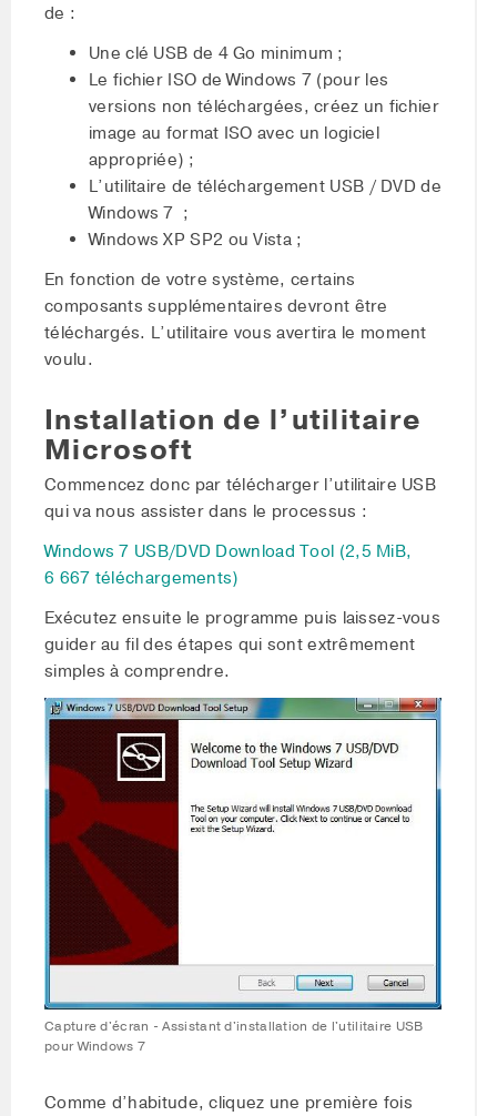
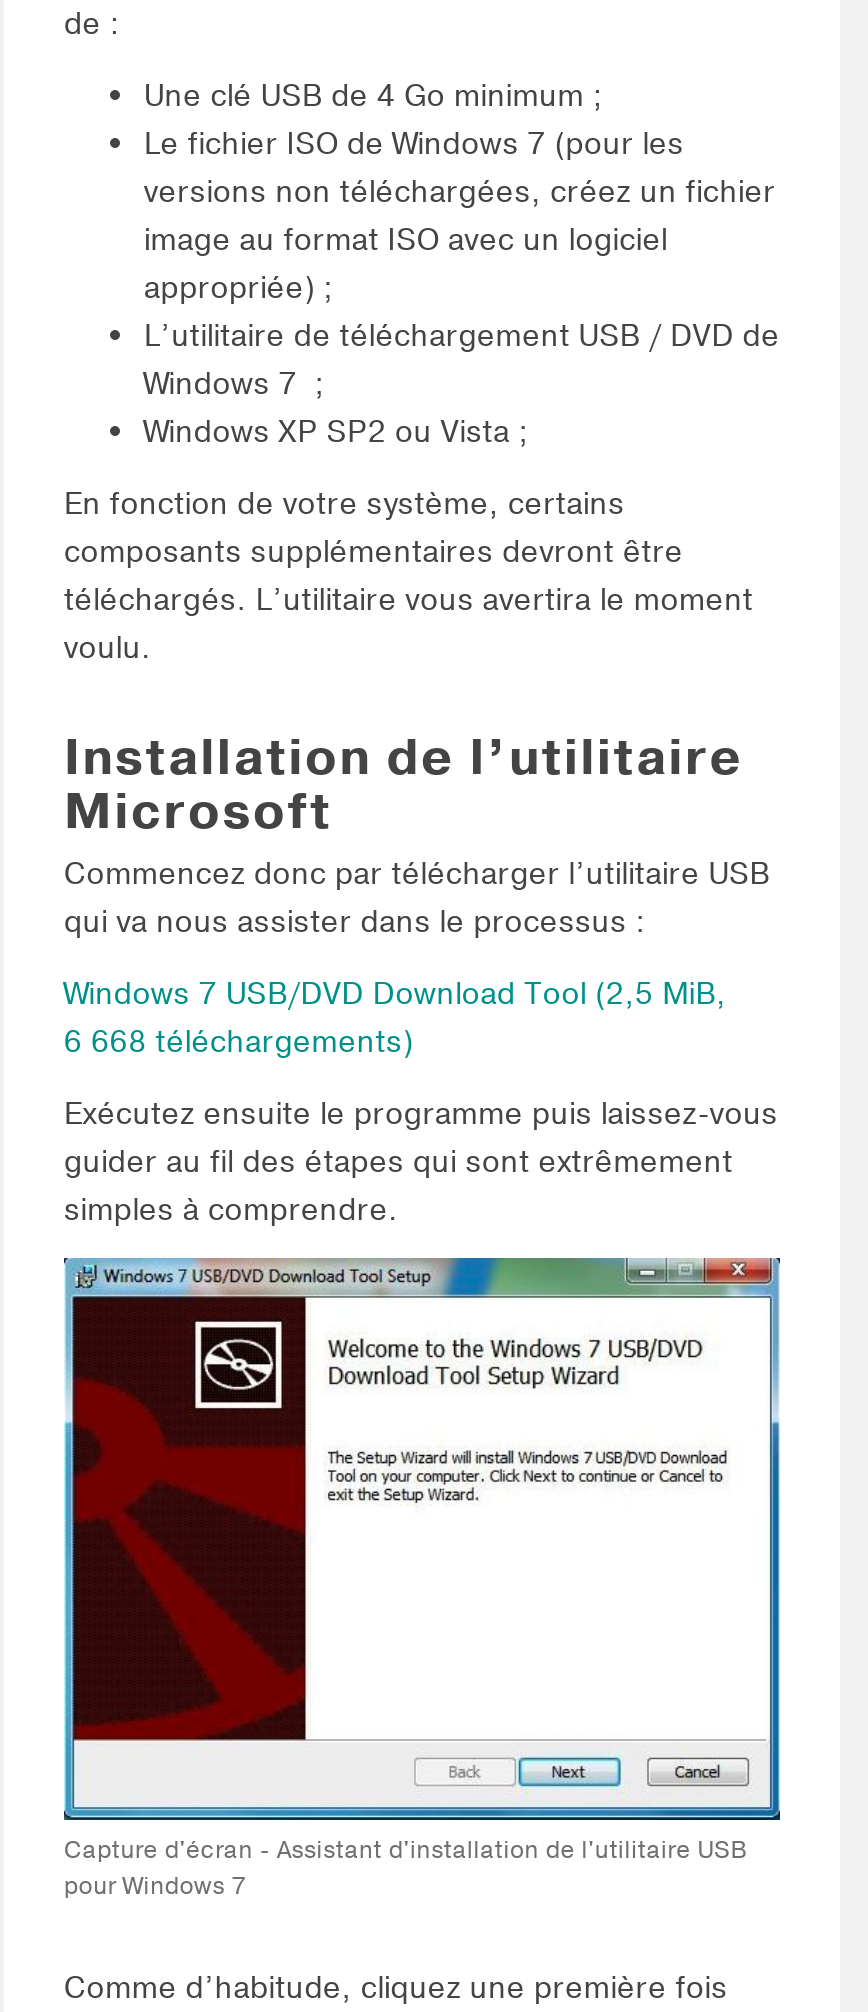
- 6 667 téléchargements)
+ 6 668 téléchargements)
